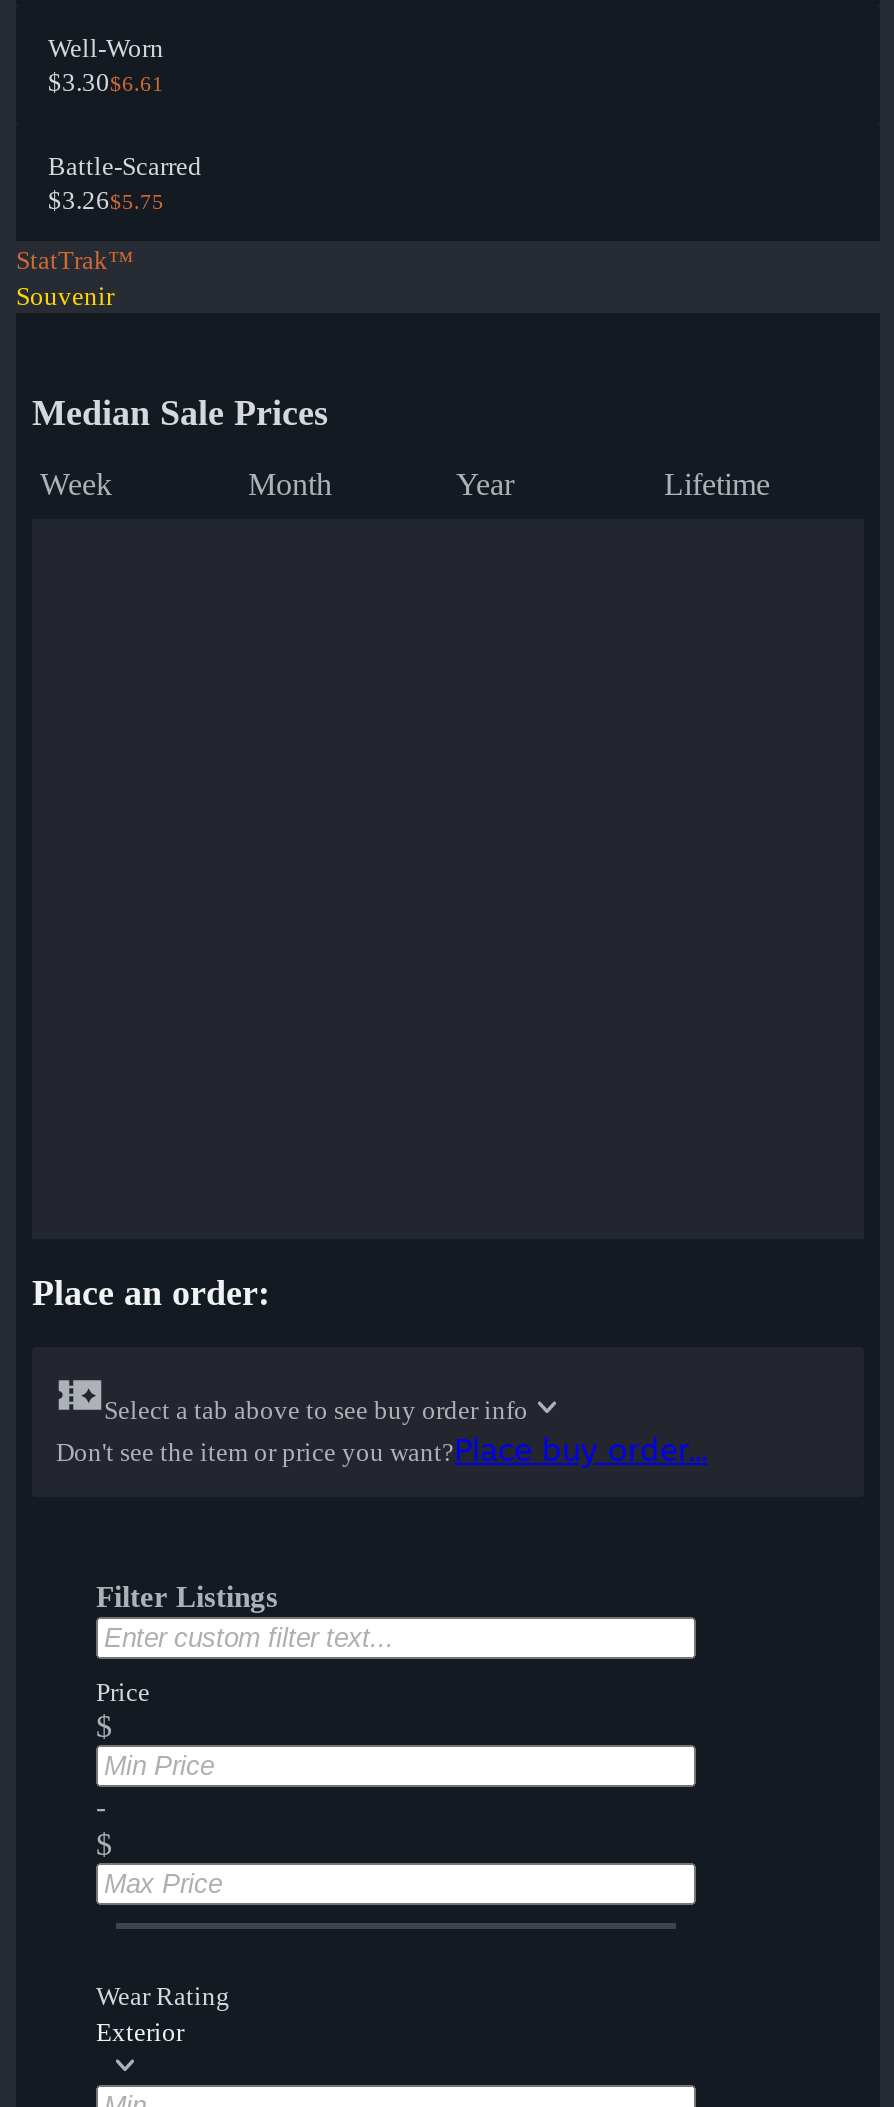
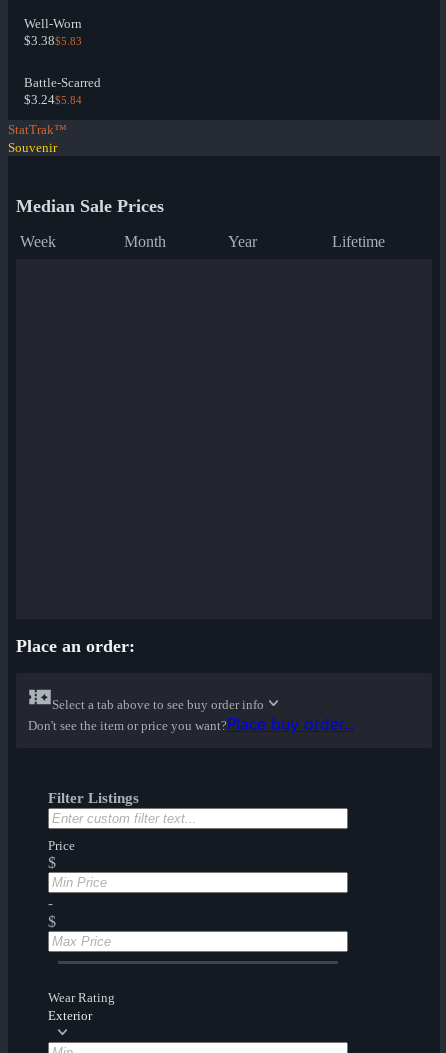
- $3.30$6.61
+ $3.38$5.83

- $3.26$5.75
+ $3.24$5.84
